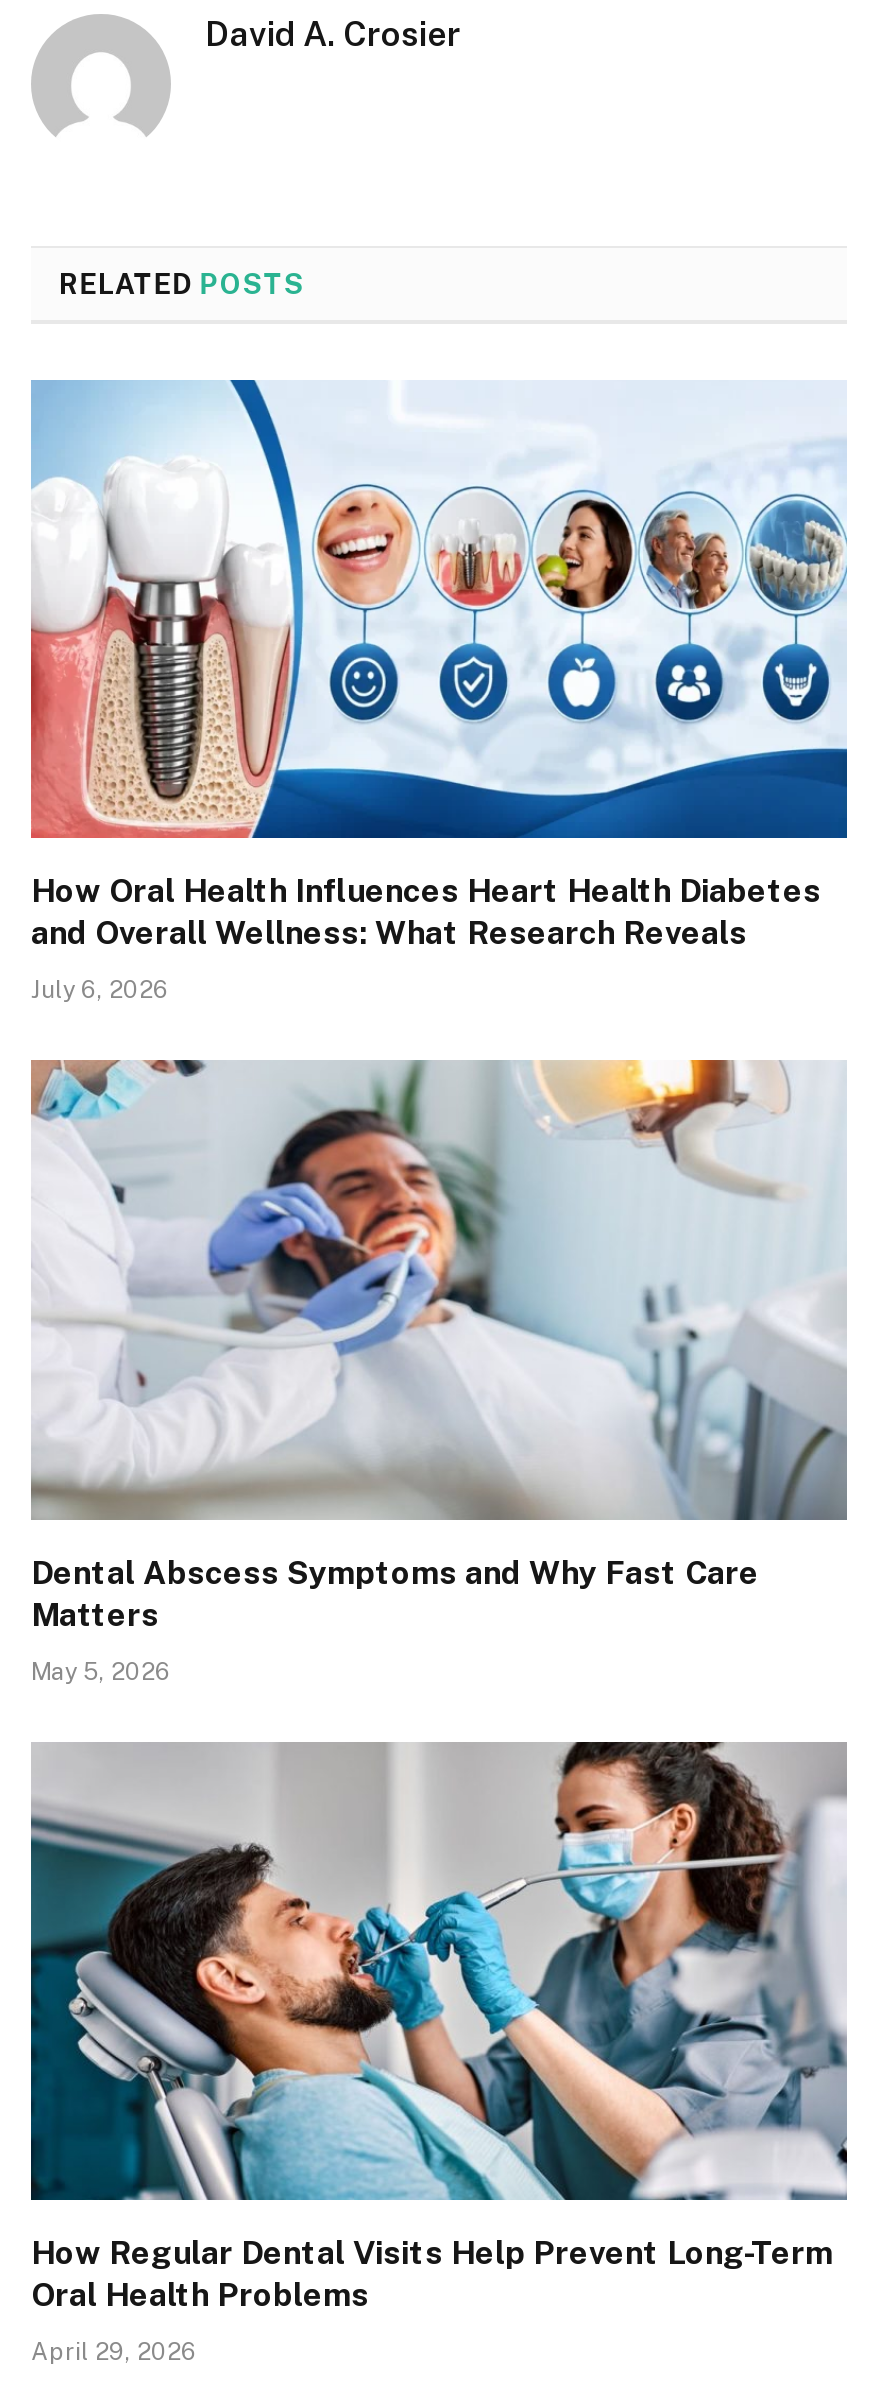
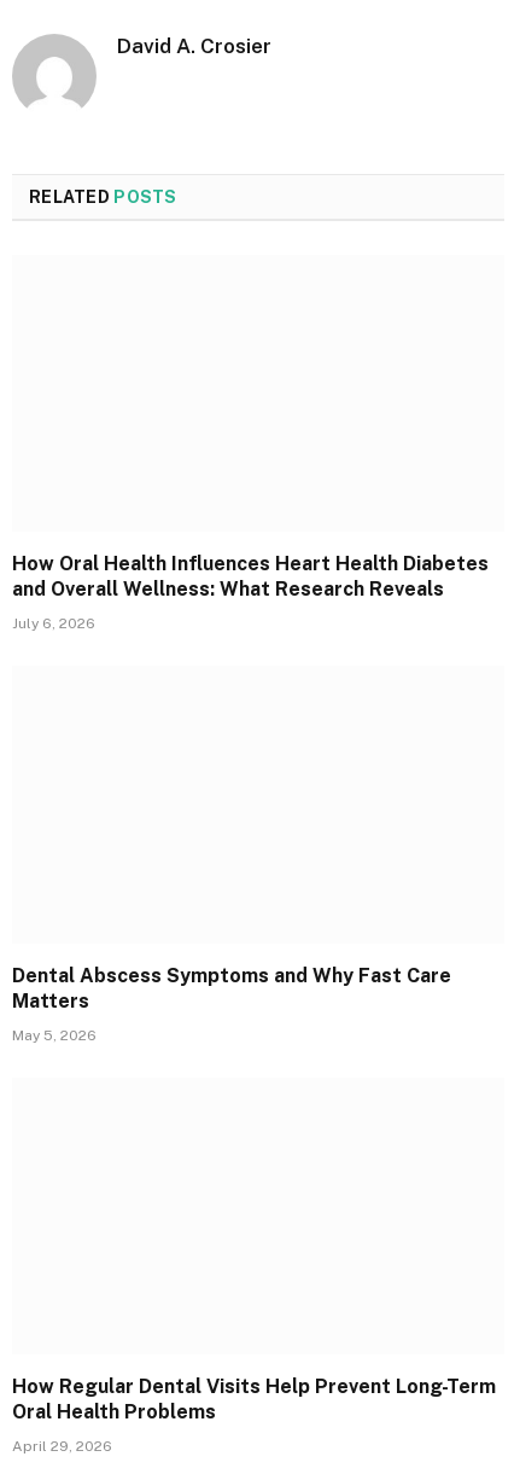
- [image]

- [image]

- [image]
